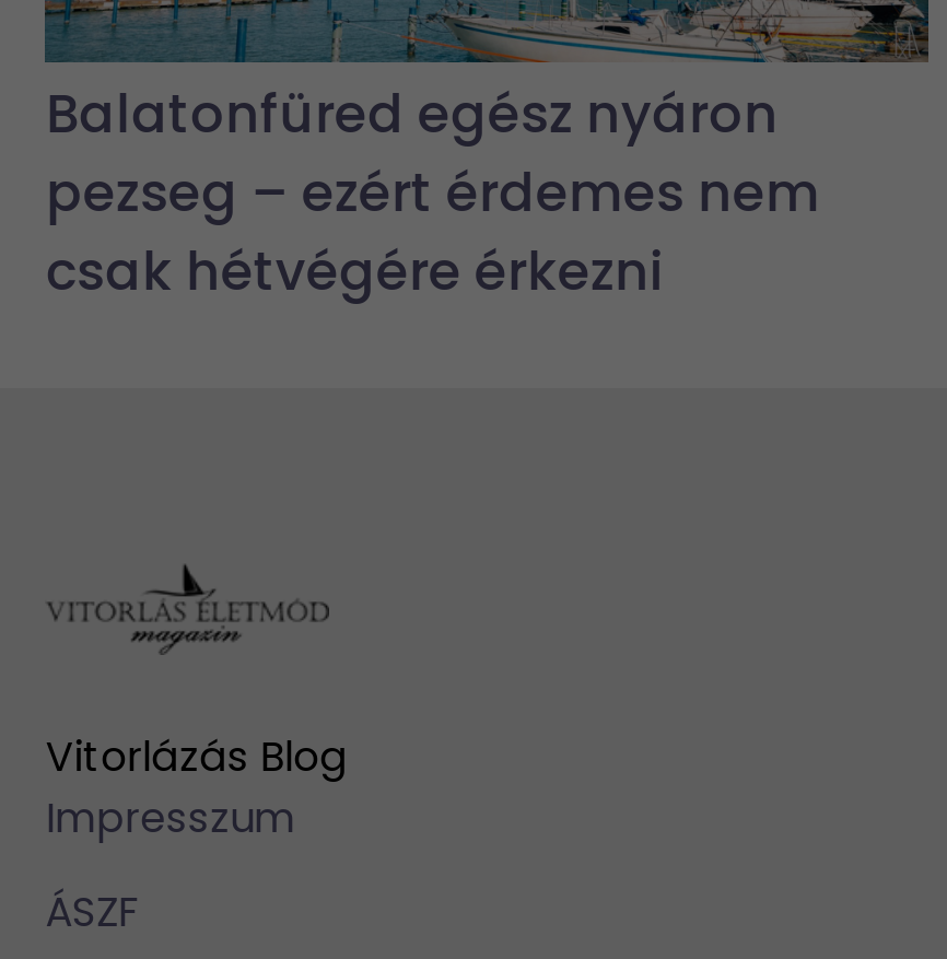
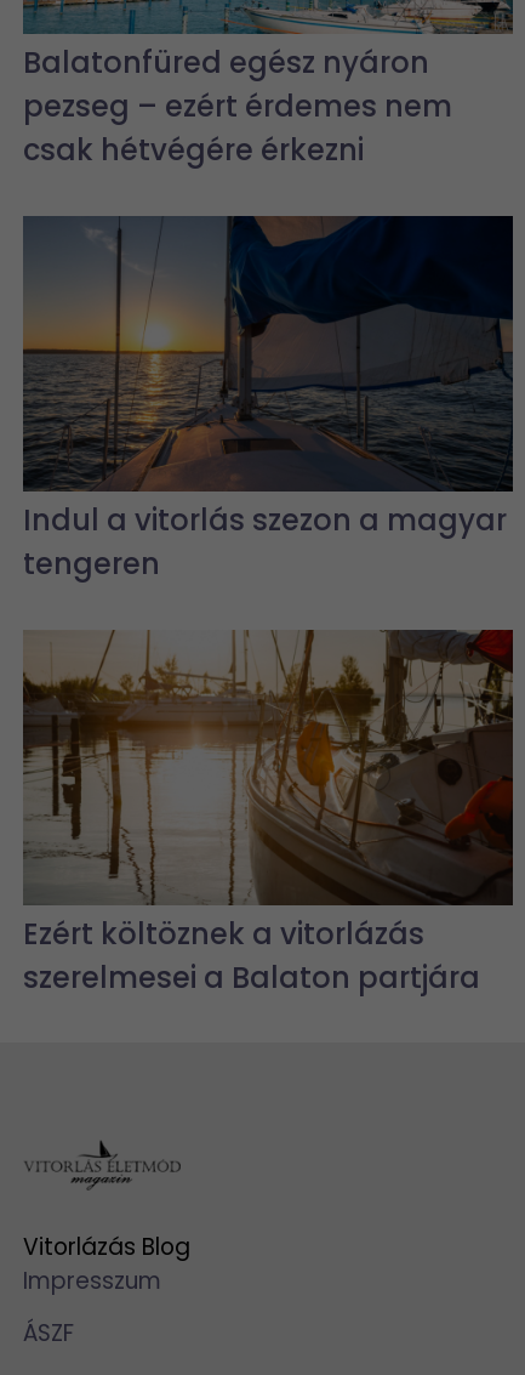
+ [image]
+ Indul a vitorlás szezon a magyar
+ tengeren

+ [image]
+ Ezért költöznek a vitorlázás
+ szerelmesei a Balaton partjára
